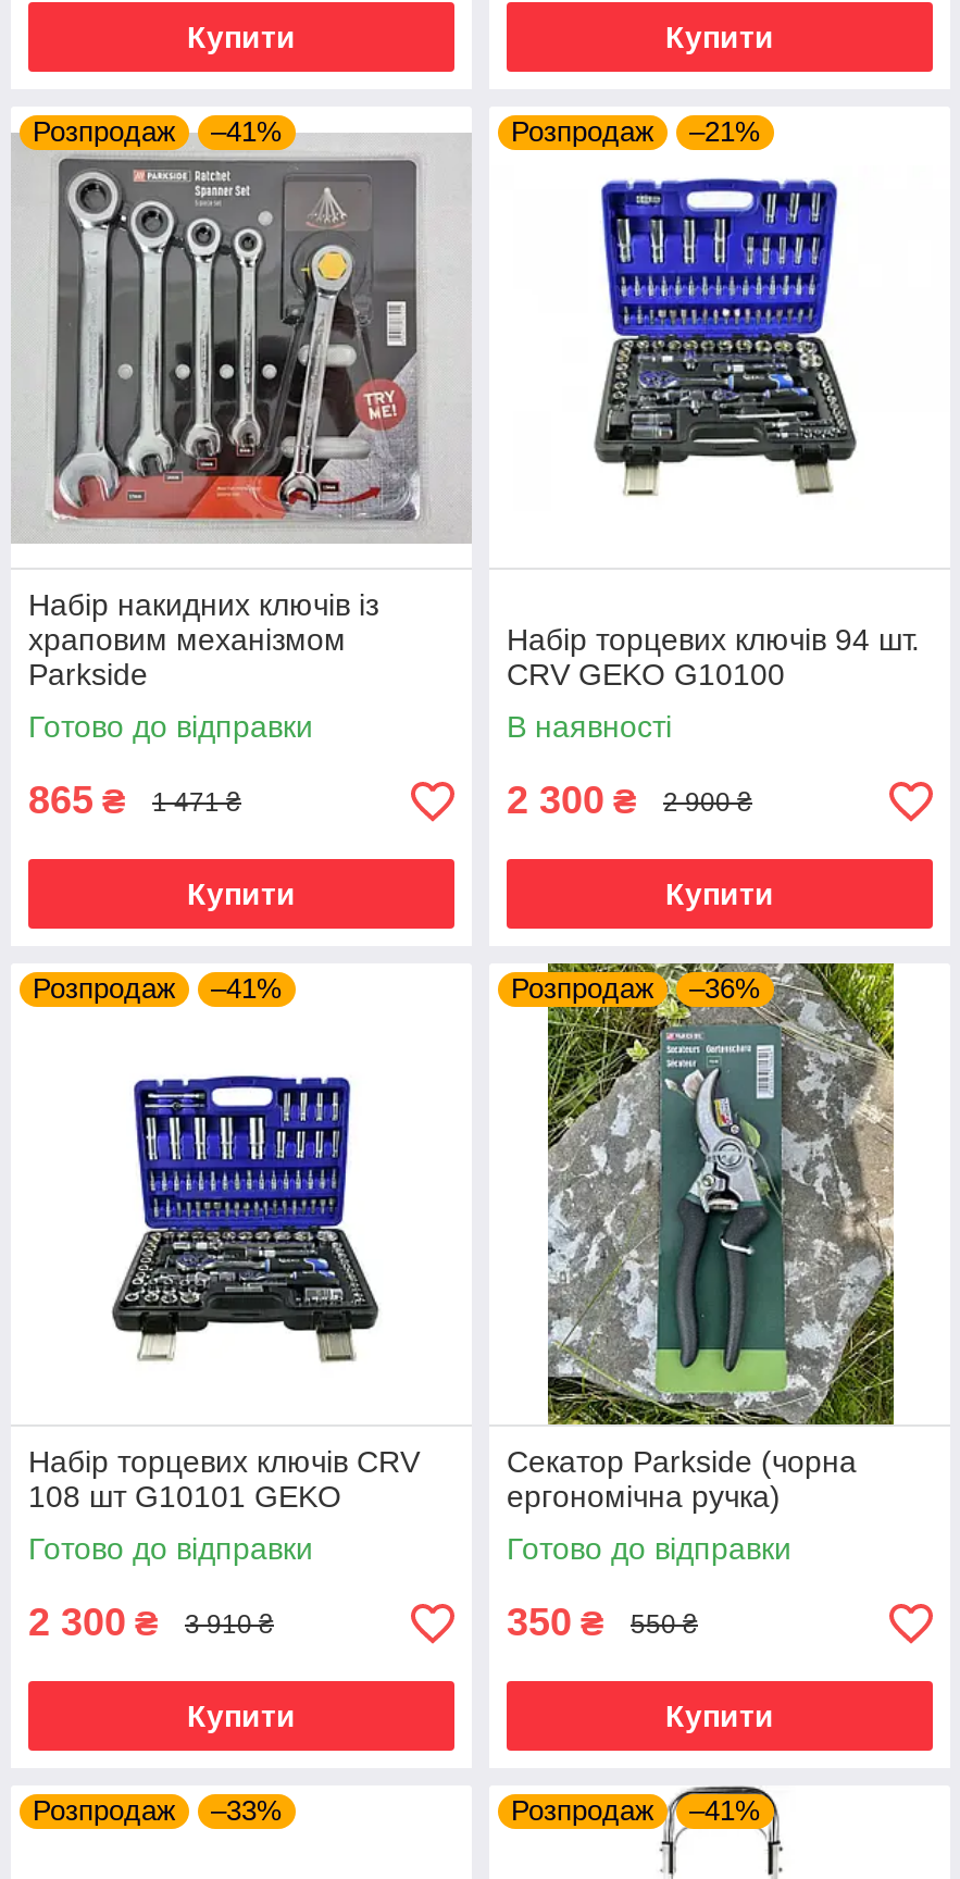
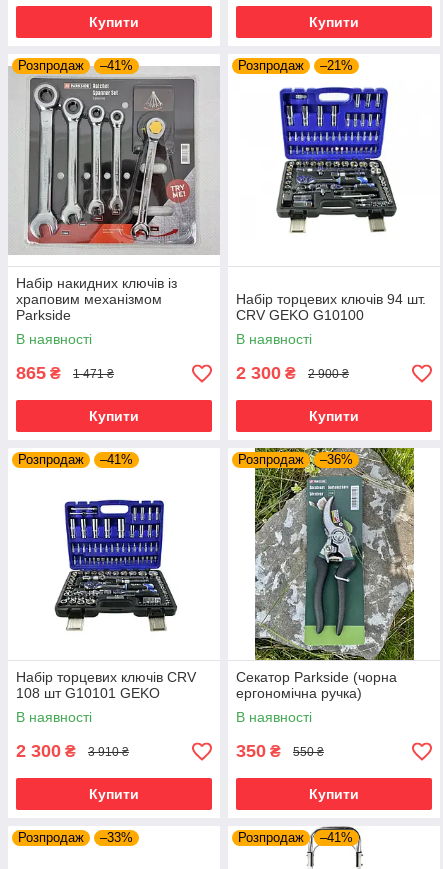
- Готово до відправки
+ В наявності

- Готово до відправки
+ В наявності

- Готово до відправки
+ В наявності
